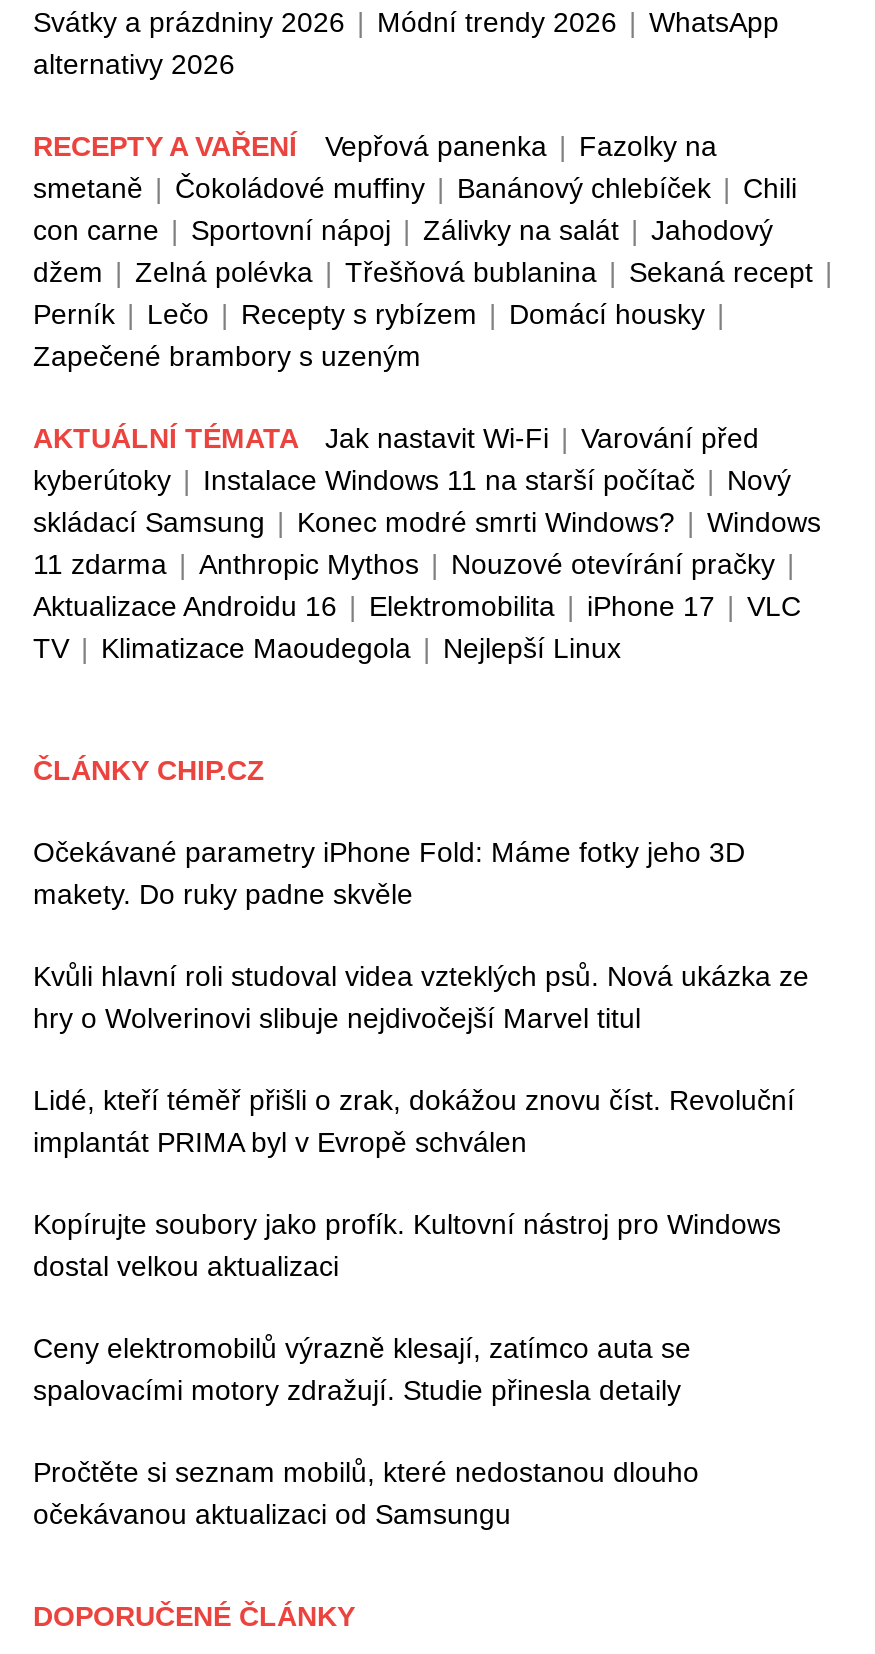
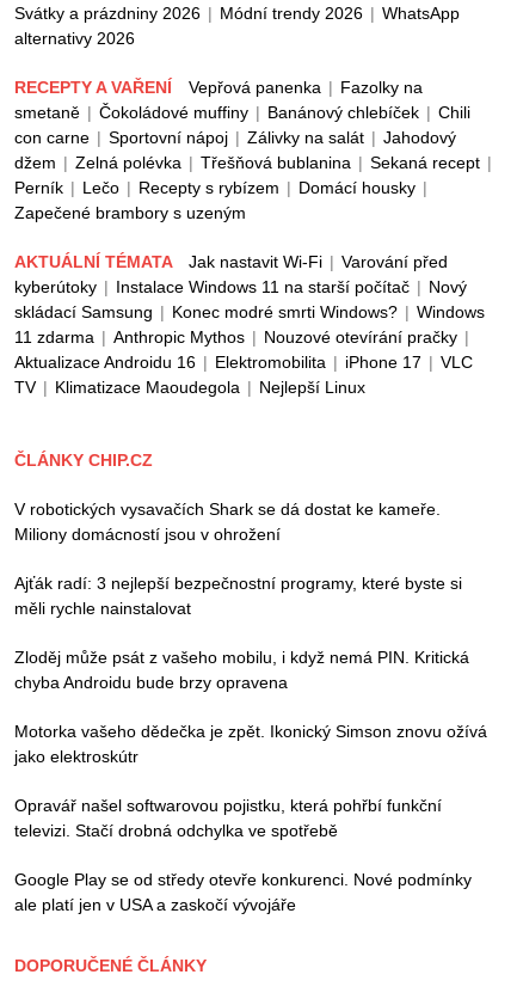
- Očekávané parametry iPhone Fold: Máme fotky jeho 3D
- makety. Do ruky padne skvěle
+ V robotických vysavačích Shark se dá dostat ke kameře.
+ Miliony domácností jsou v ohrožení

- Kvůli hlavní roli studoval videa vzteklých psů. Nová ukázka ze
- hry o Wolverinovi slibuje nejdivočejší Marvel titul
+ Ajťák radí: 3 nejlepší bezpečnostní programy, které byste si
+ měli rychle nainstalovat

- Lidé, kteří téměř přišli o zrak, dokážou znovu číst. Revoluční
- implantát PRIMA byl v Evropě schválen
+ Zloděj může psát z vašeho mobilu, i když nemá PIN. Kritická
+ chyba Androidu bude brzy opravena

- Kopírujte soubory jako profík. Kultovní nástroj pro Windows
- dostal velkou aktualizaci
+ Motorka vašeho dědečka je zpět. Ikonický Simson znovu ožívá
+ jako elektroskútr

- Ceny elektromobilů výrazně klesají, zatímco auta se
- spalovacími motory zdražují. Studie přinesla detaily
+ Opravář našel softwarovou pojistku, která pohřbí funkční
+ televizi. Stačí drobná odchylka ve spotřebě

- Pročtěte si seznam mobilů, které nedostanou dlouho
- očekávanou aktualizaci od Samsungu
+ Google Play se od středy otevře konkurenci. Nové podmínky
+ ale platí jen v USA a zaskočí vývojáře
